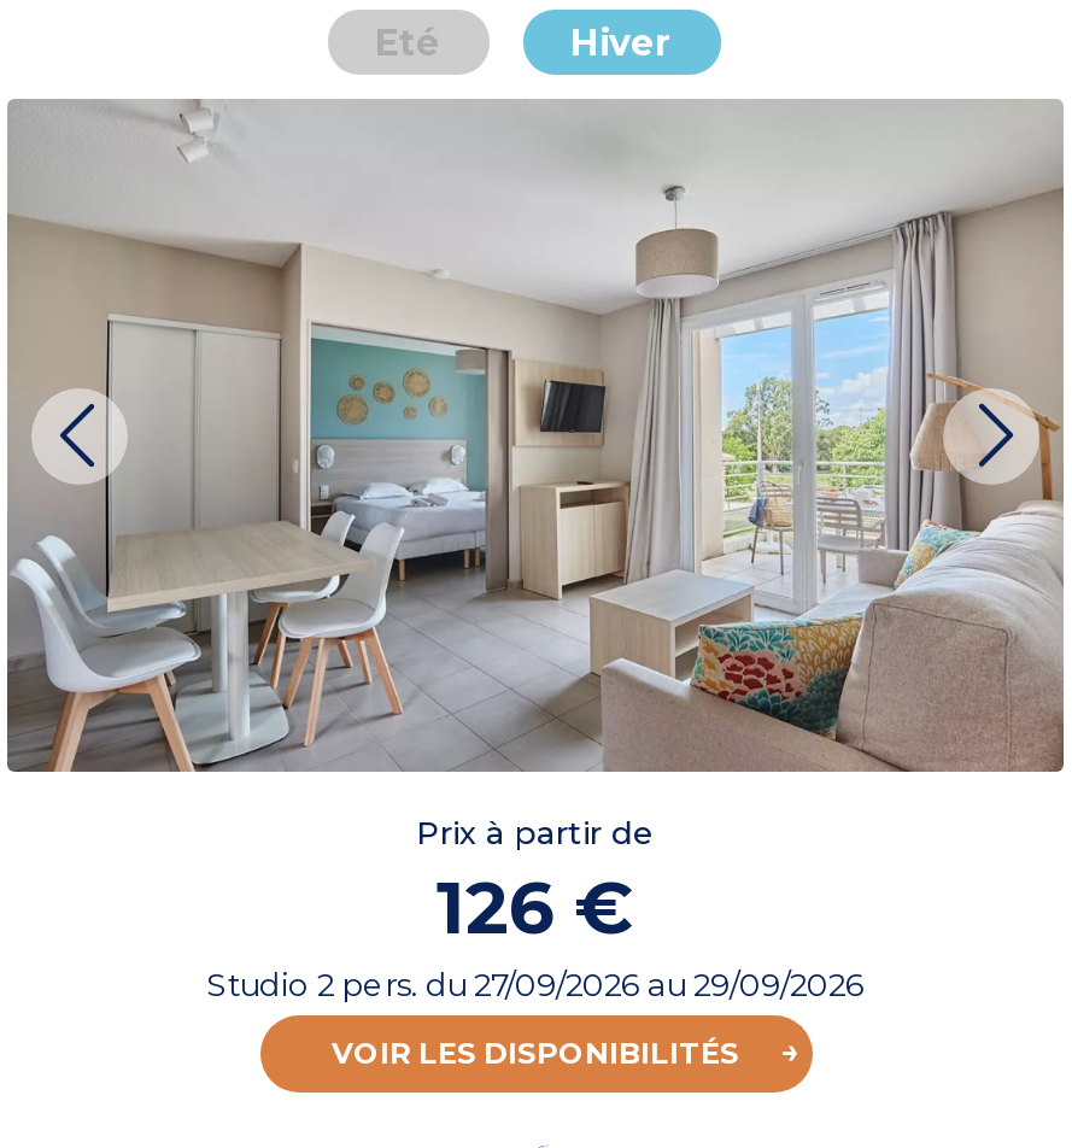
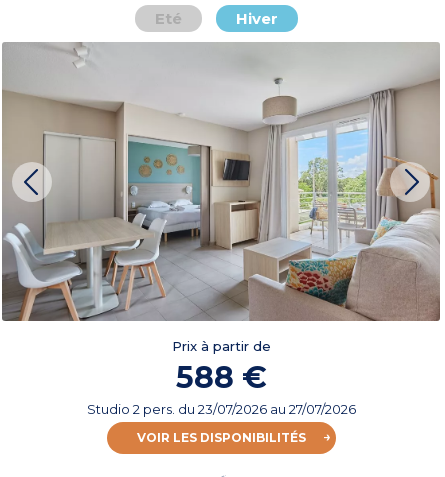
- 126 €
+ 588 €

- Studio 2 pers. du 27/09/2026 au 29/09/2026
+ Studio 2 pers. du 23/07/2026 au 27/07/2026
